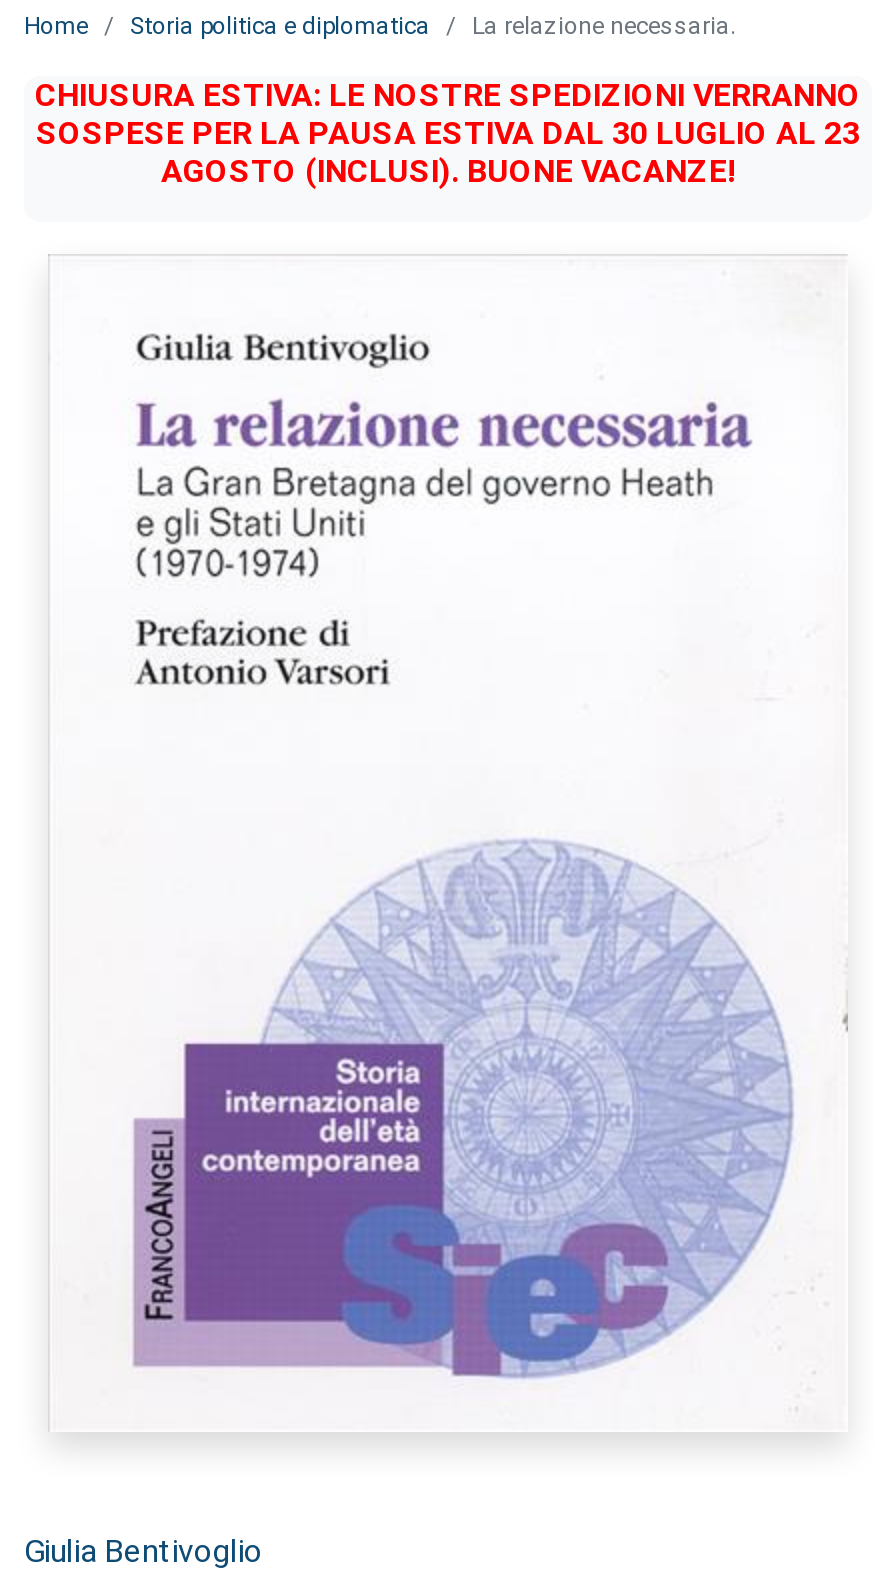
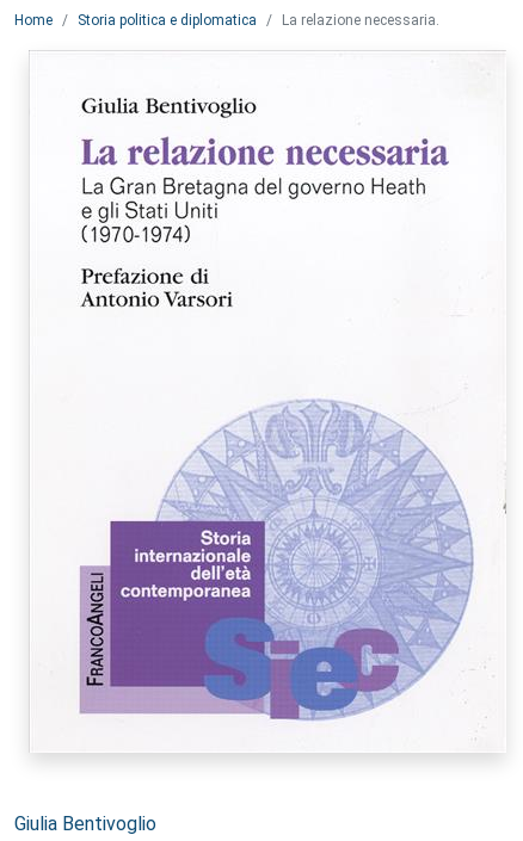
- CHIUSURA ESTIVA: LE NOSTRE SPEDIZIONI VERRANNO
- SOSPESE PER LA PAUSA ESTIVA DAL 30 LUGLIO AL 23
- AGOSTO (INCLUSI). BUONE VACANZE!
